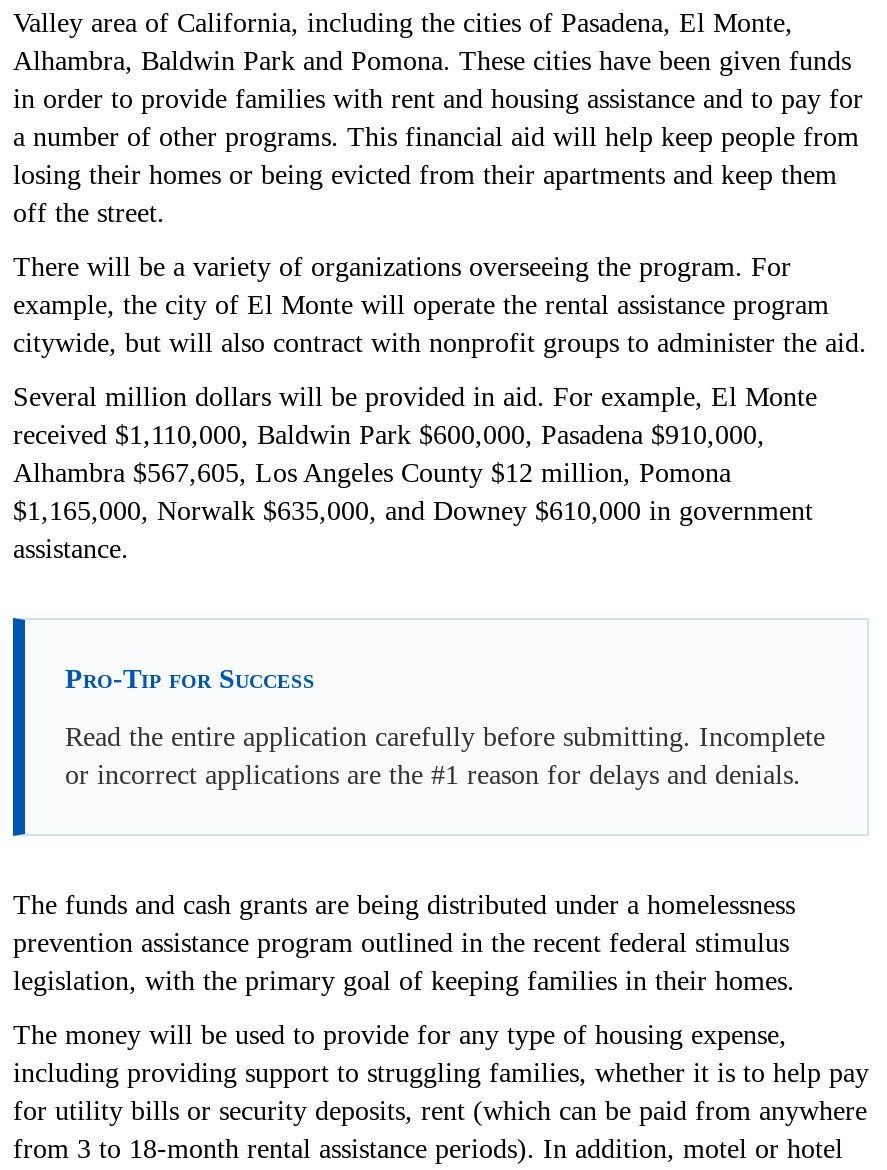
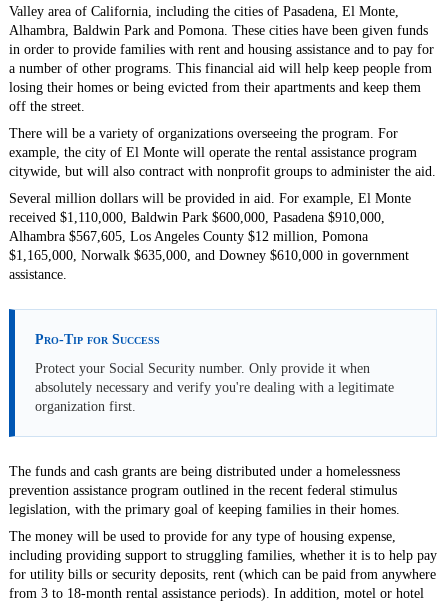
- Read the entire application carefully before submitting. Incomplete
- or incorrect applications are the #1 reason for delays and denials.
+ Protect your Social Security number. Only provide it when
+ absolutely necessary and verify you're dealing with a legitimate
+ organization first.
